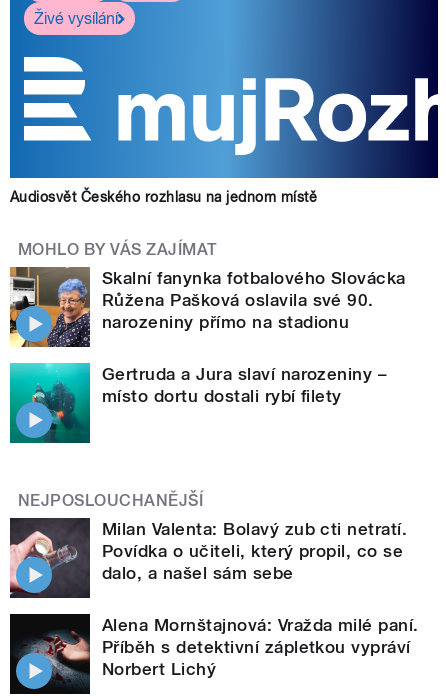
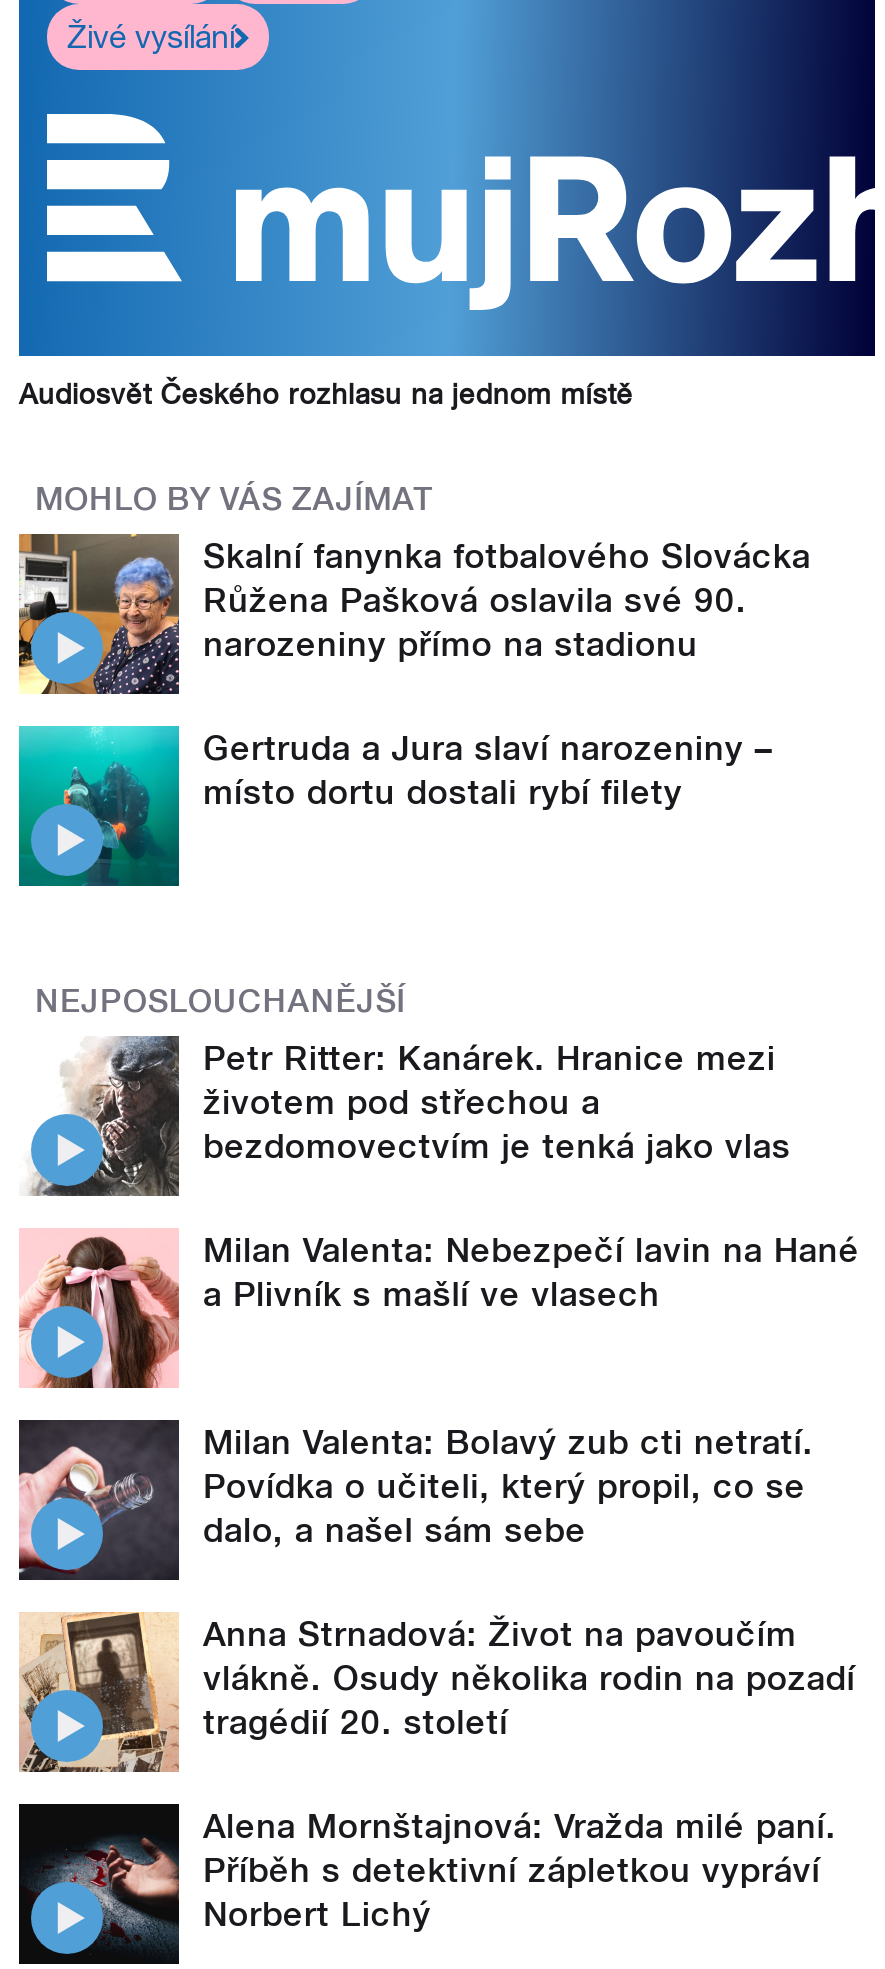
+ [image]
+ Petr Ritter: Kanárek. Hranice mezi
+ životem pod střechou a
+ bezdomovectvím je tenká jako vlas
+ Milan Valenta: Nebezpečí lavin na Hané
+ a Plivník s mašlí ve vlasech

+ [image]

+ [image]
+ Anna Strnadová: Život na pavoučím
+ vlákně. Osudy několika rodin na pozadí
+ tragédií 20. století
